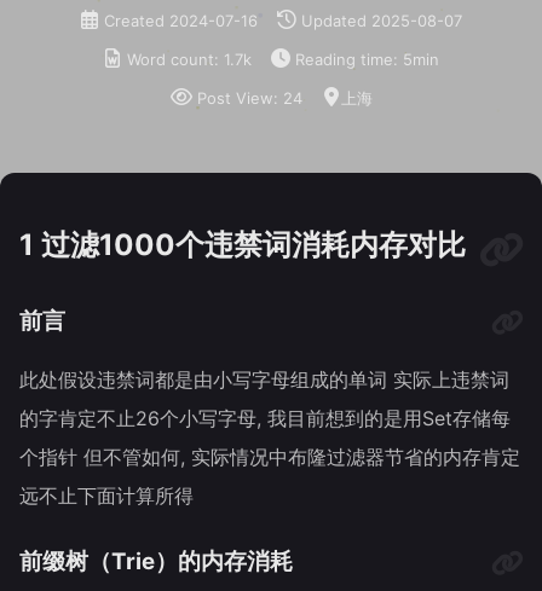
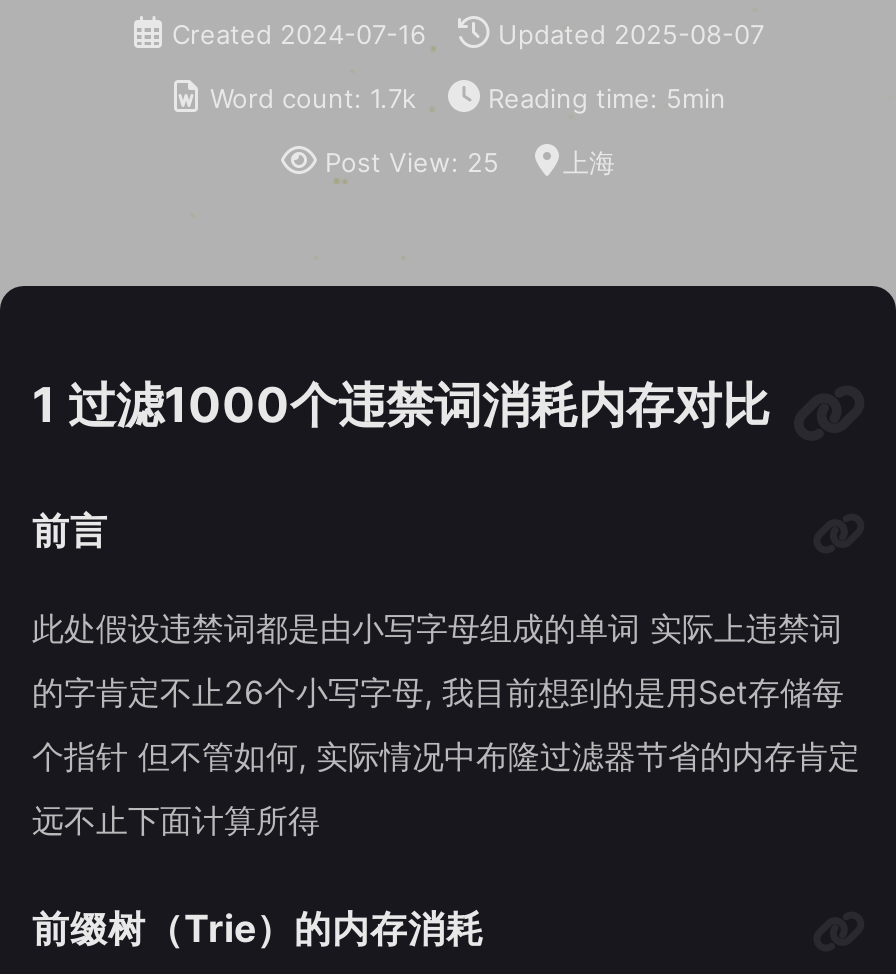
- Post View: 24 上海
+ Post View: 25 上海
